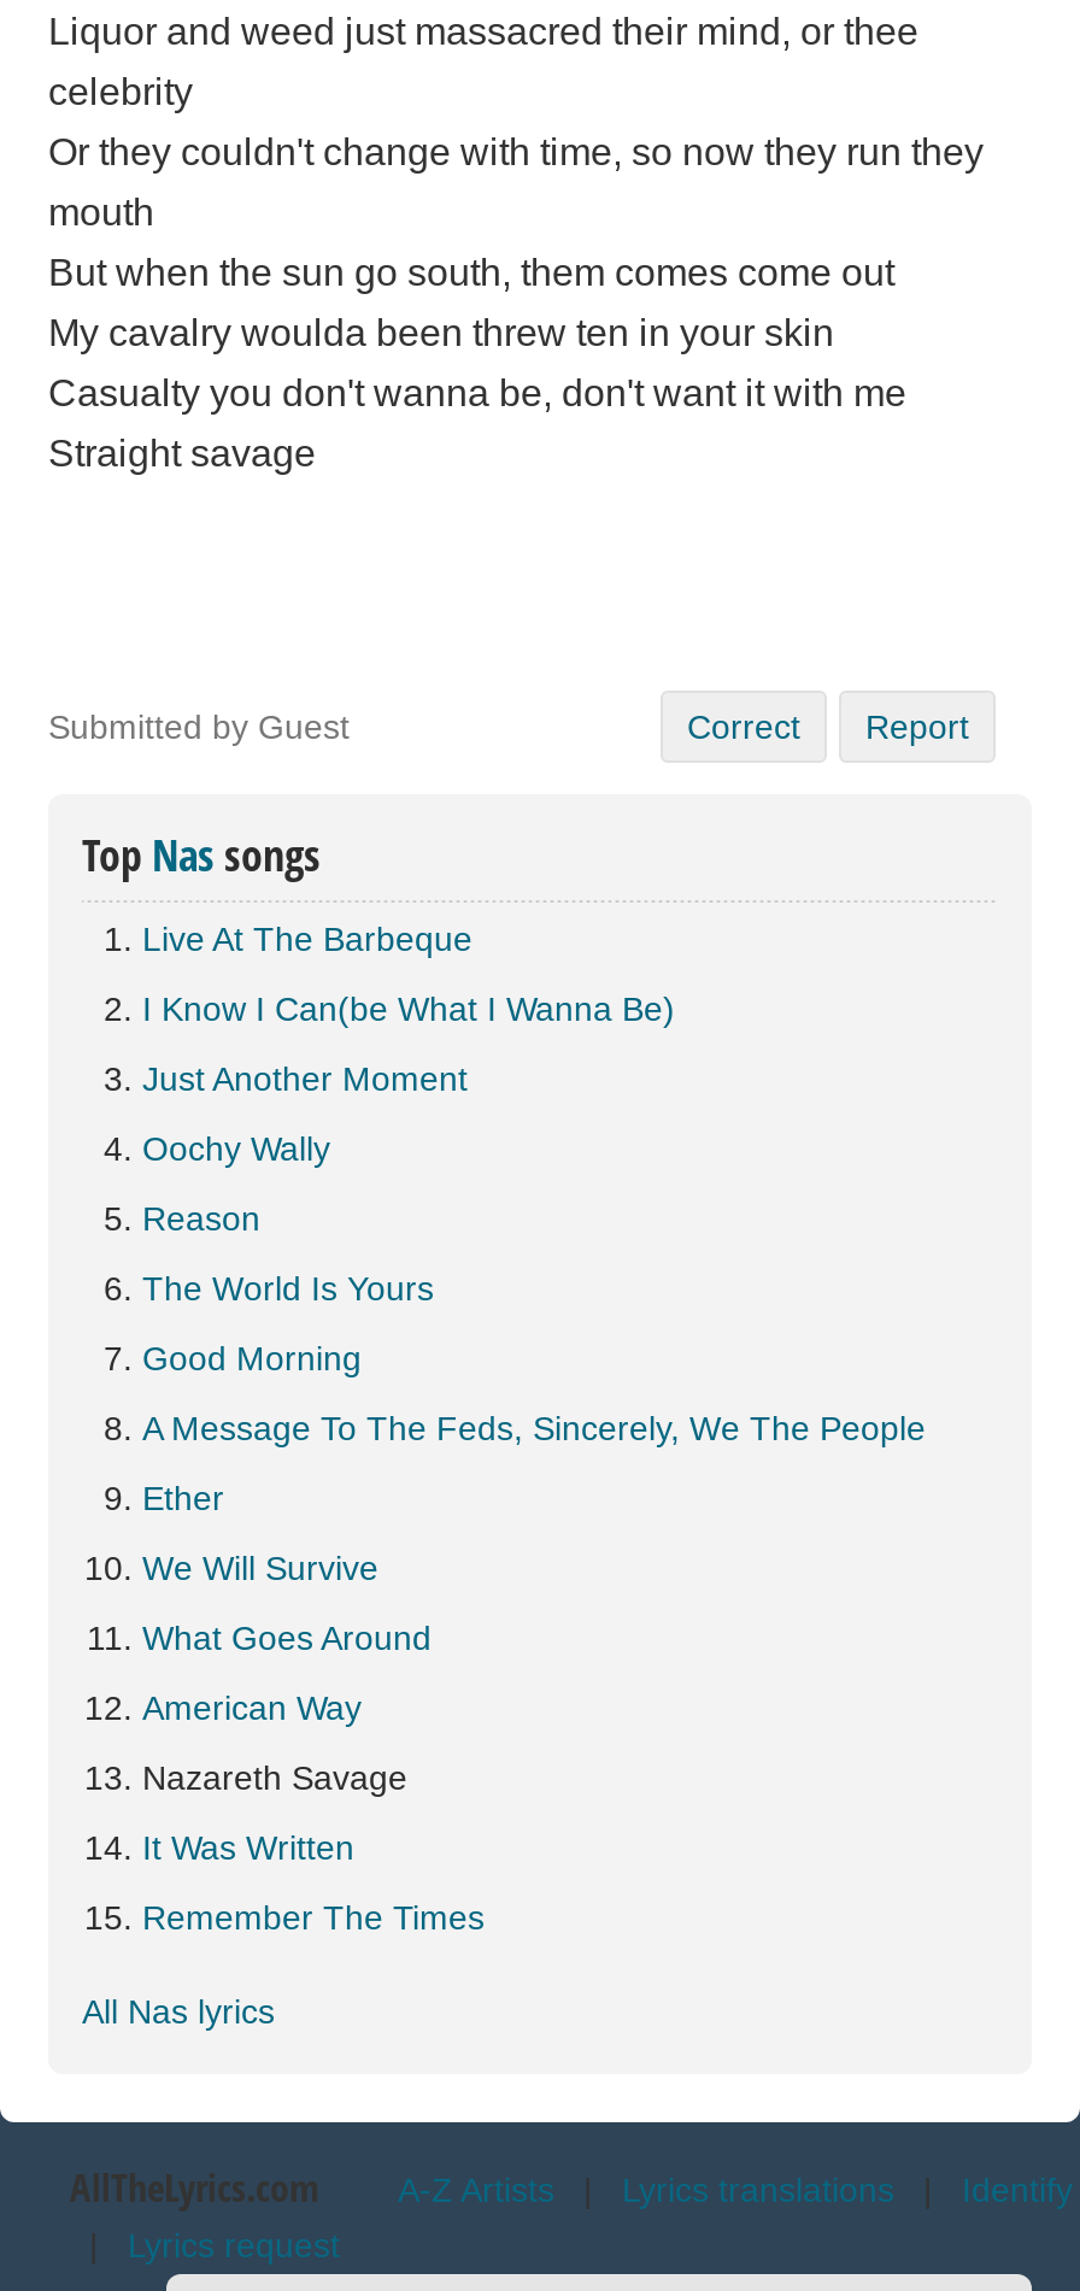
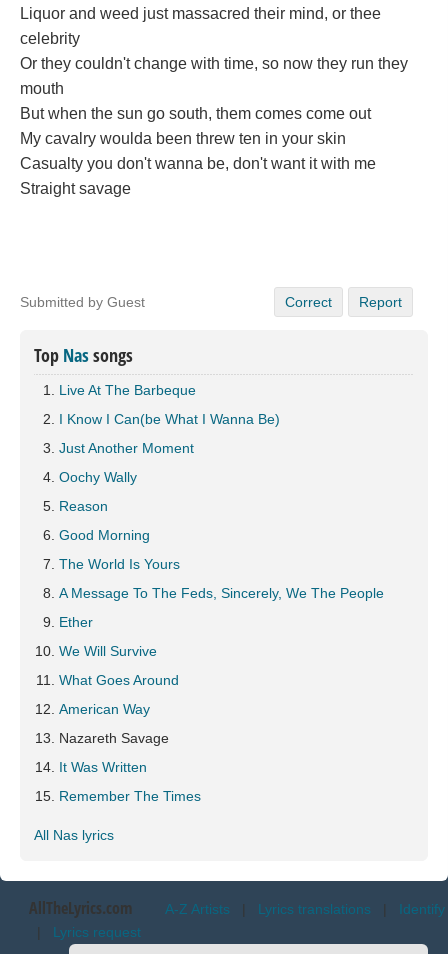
moved down: The World Is Yours

moved up: Good Morning
